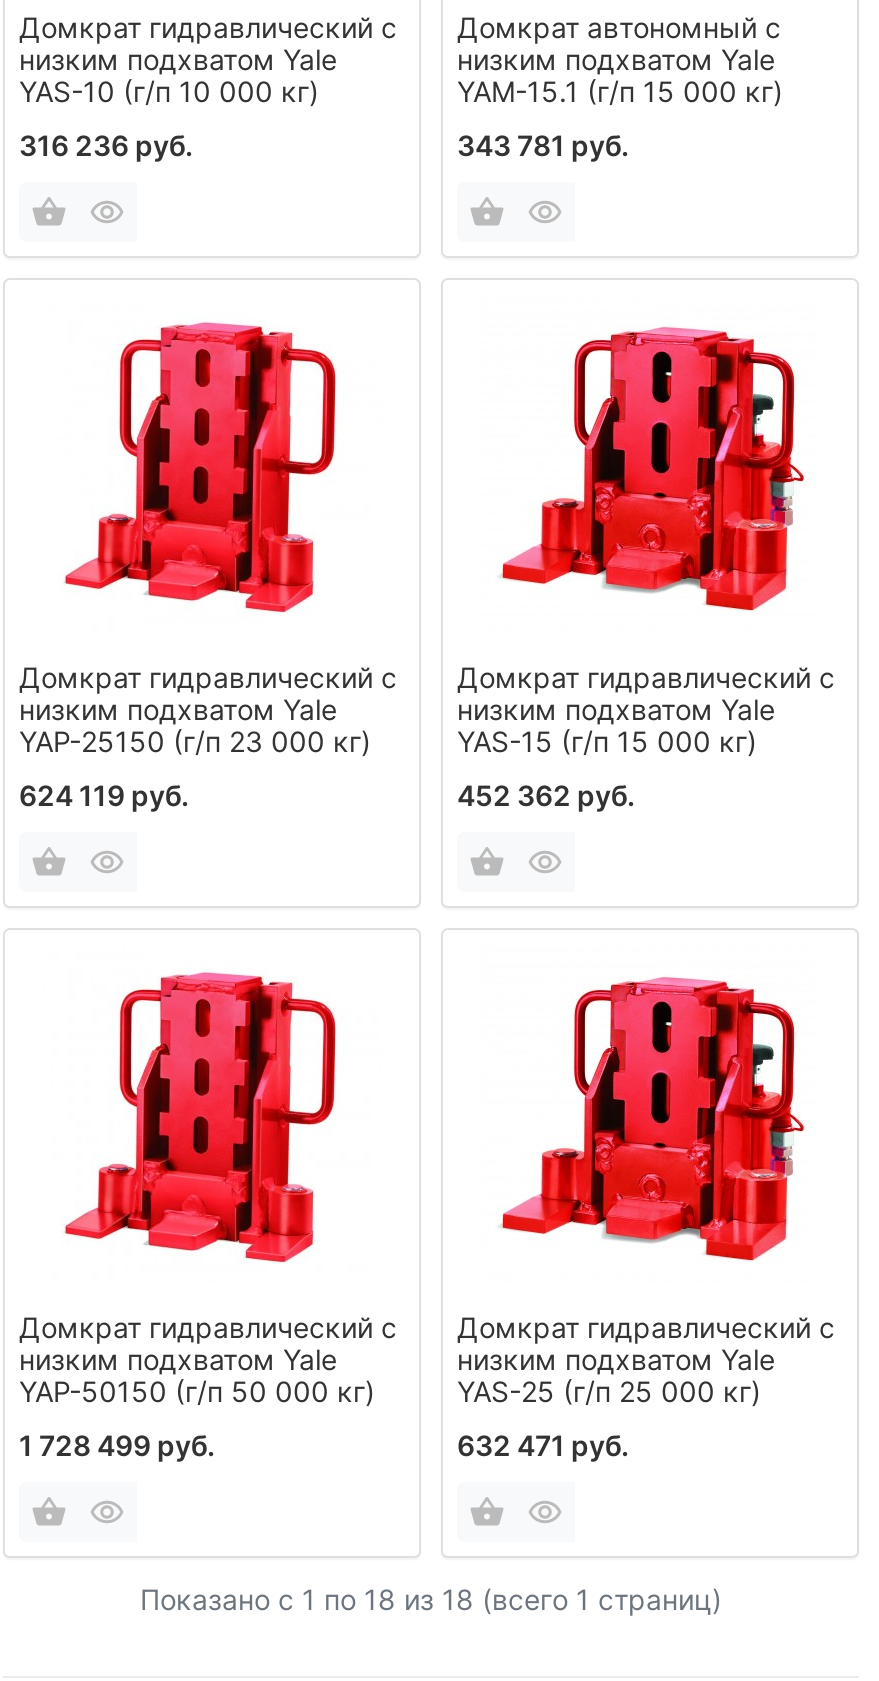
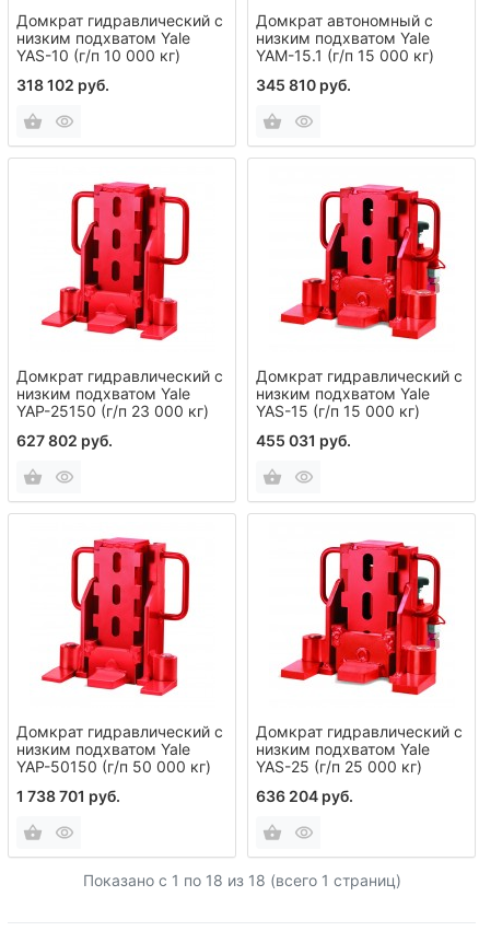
- 316 236 руб.
+ 318 102 руб.

- 343 781 руб.
+ 345 810 руб.

- 624 119 руб.
+ 627 802 руб.

- 452 362 руб.
+ 455 031 руб.

- 1 728 499 руб.
+ 1 738 701 руб.

- 632 471 руб.
+ 636 204 руб.
